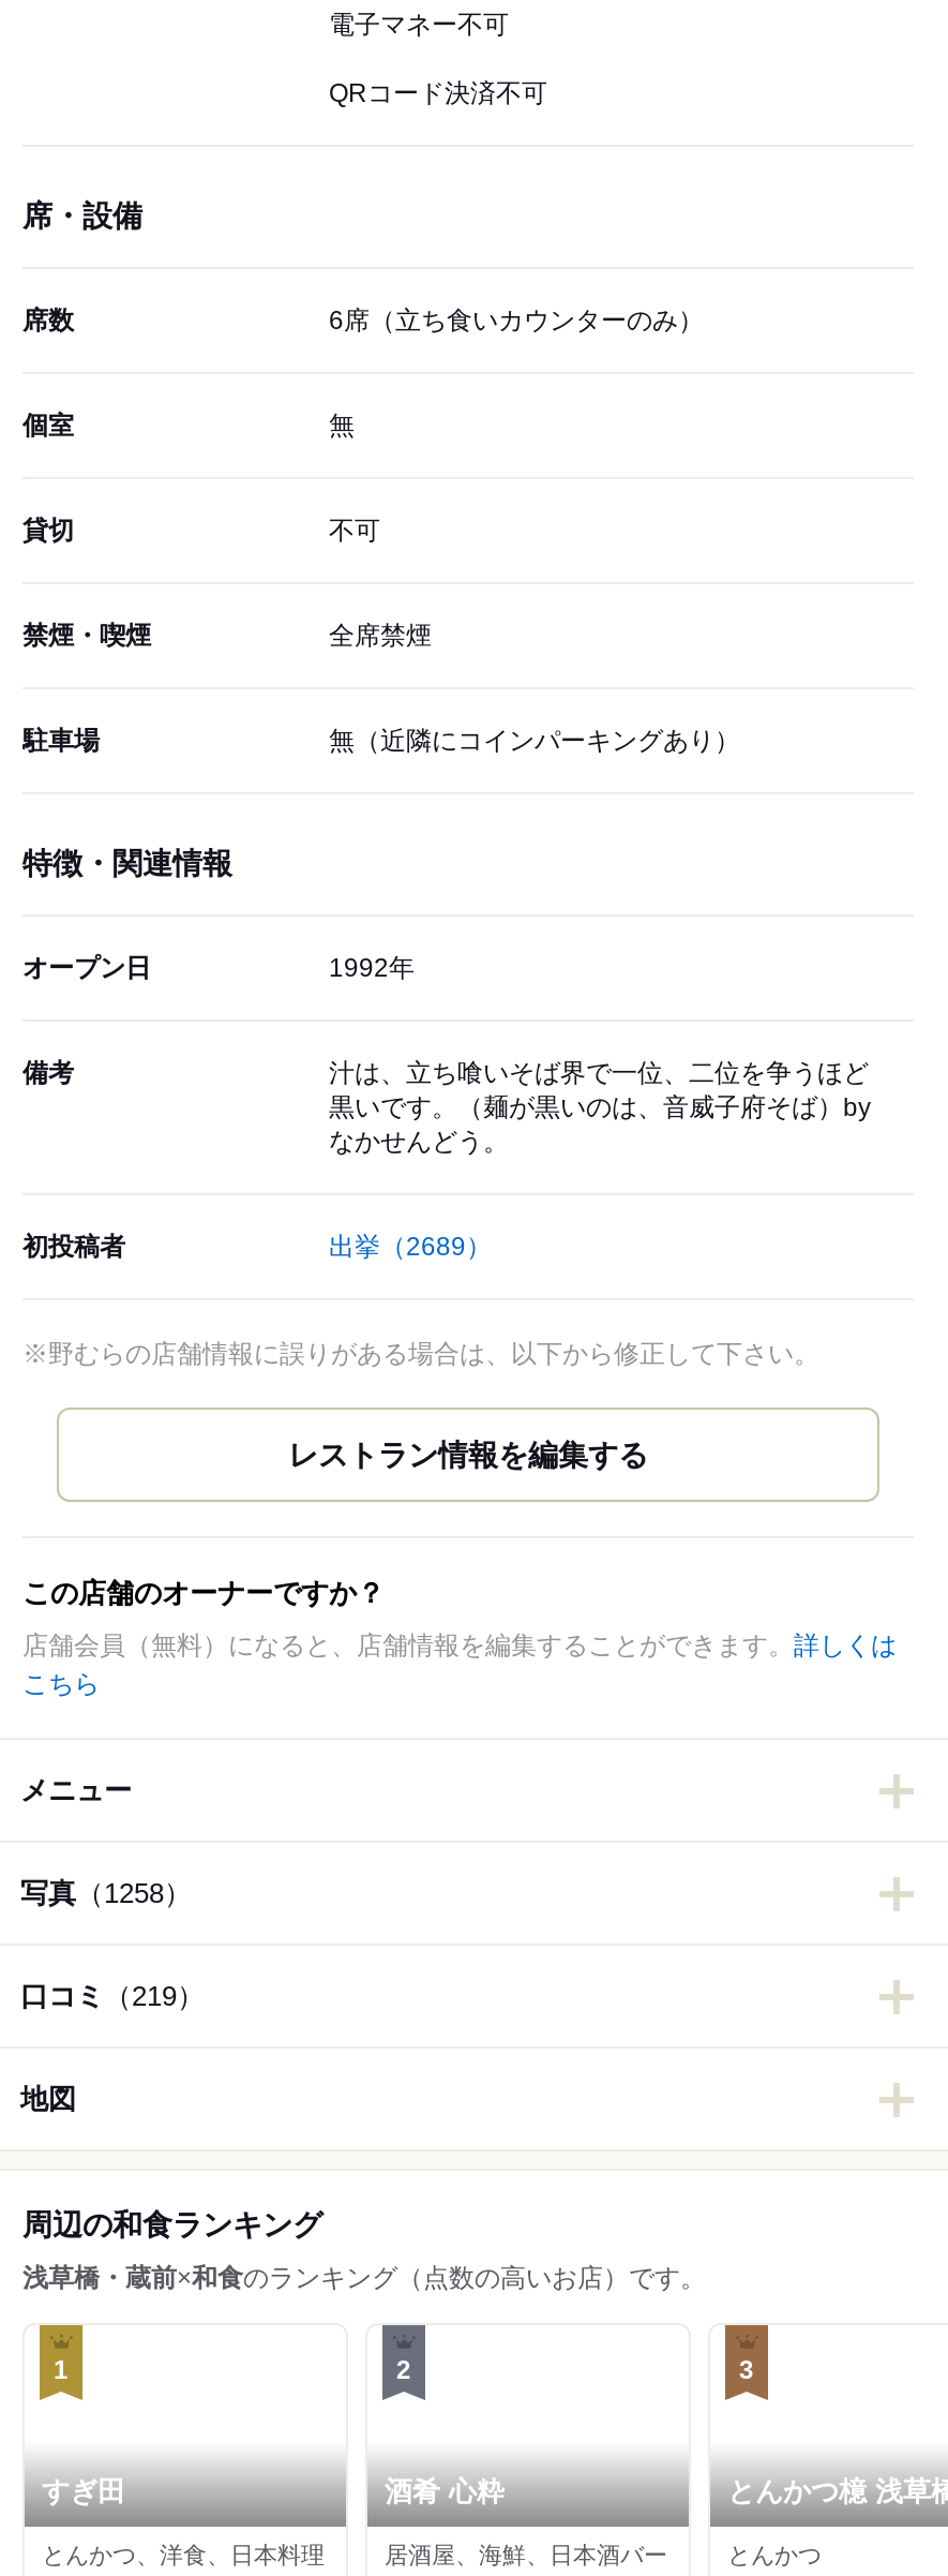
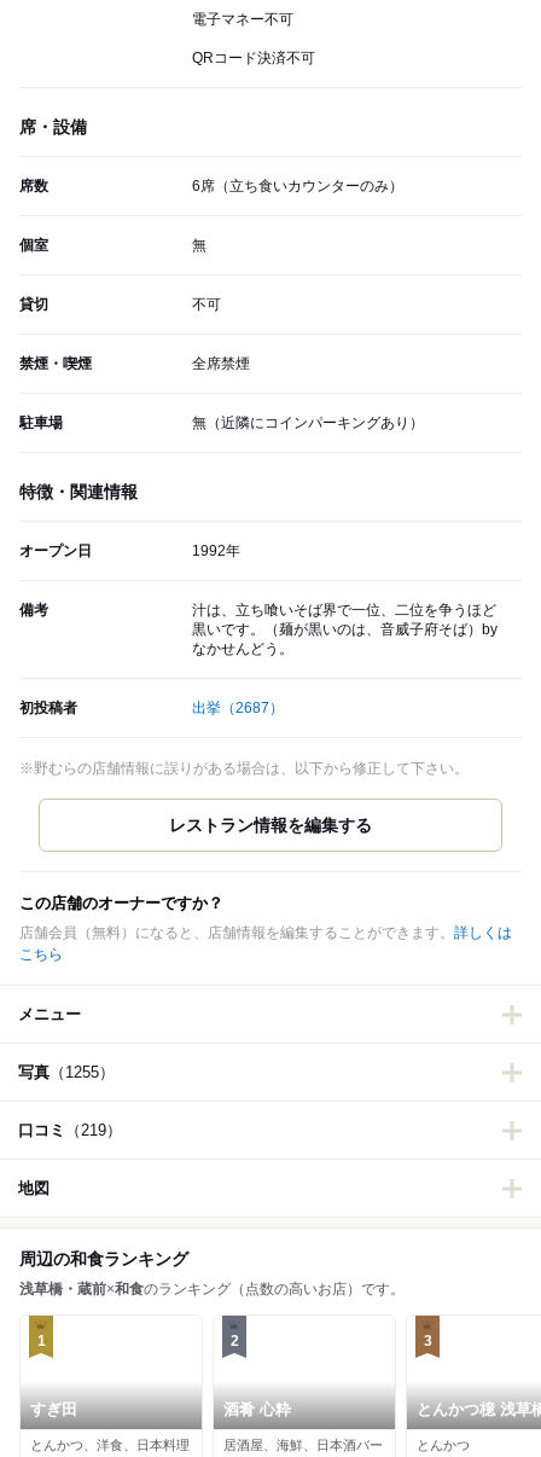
- 出挙（2689）
+ 出挙（2687）

- 写真（1258）
+ 写真（1255）
